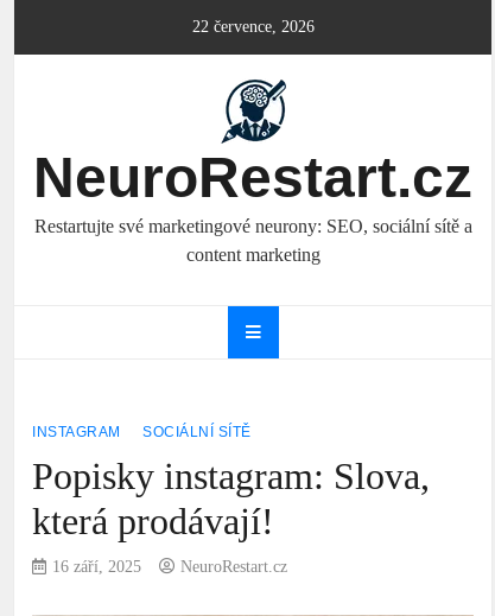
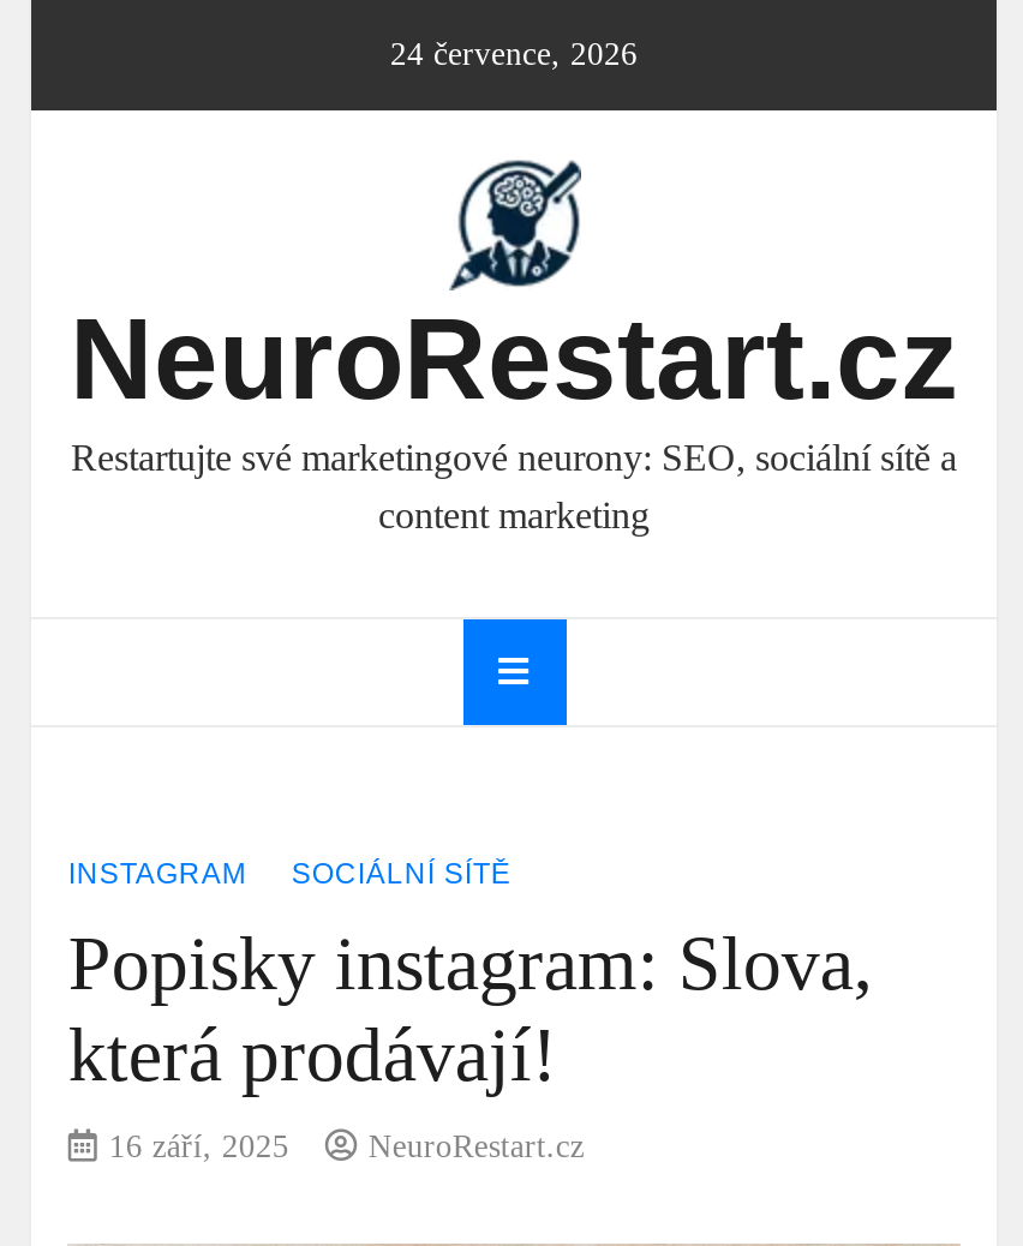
- 22 července, 2026
+ 24 července, 2026
